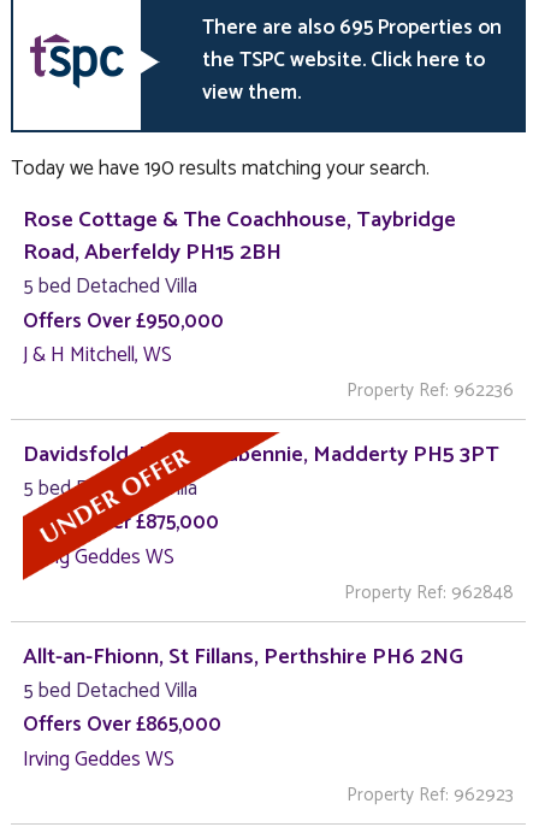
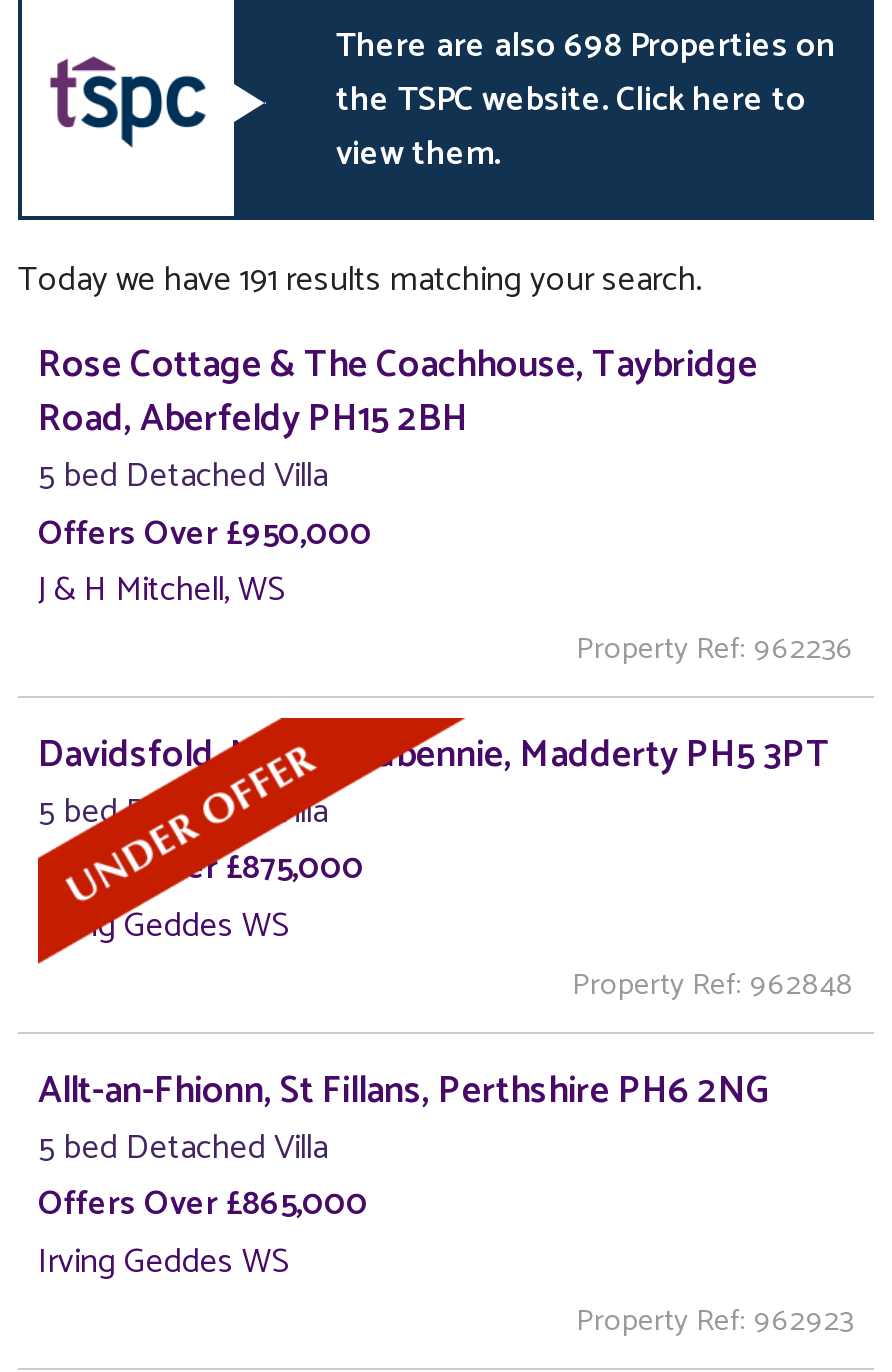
- There are also 695 Properties on
+ There are also 698 Properties on

- Today we have 190 results matching your search.
+ Today we have 191 results matching your search.
